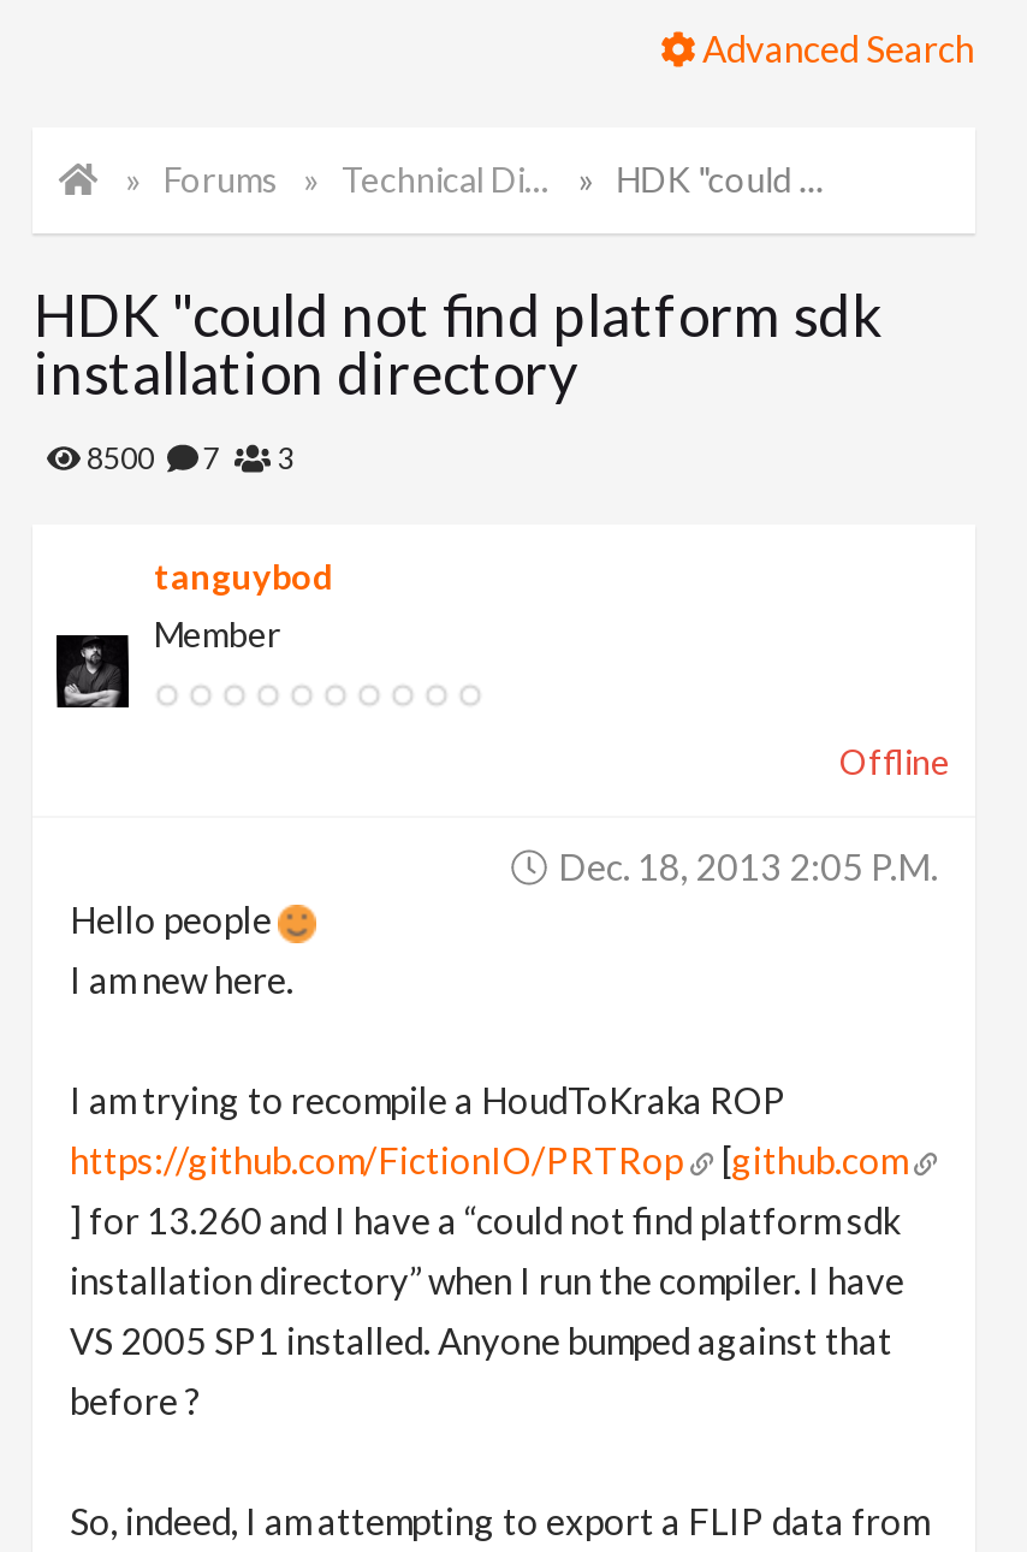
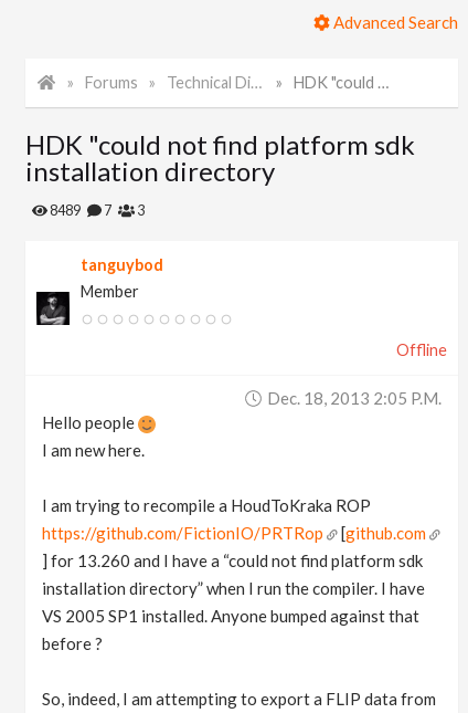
- 8500
+ 8489
